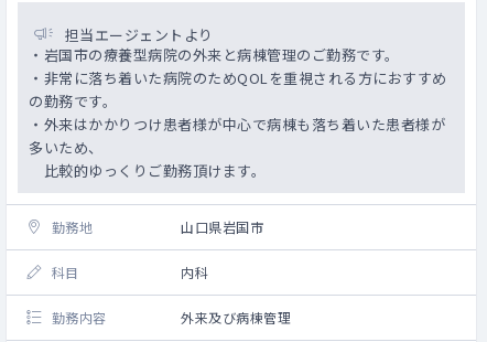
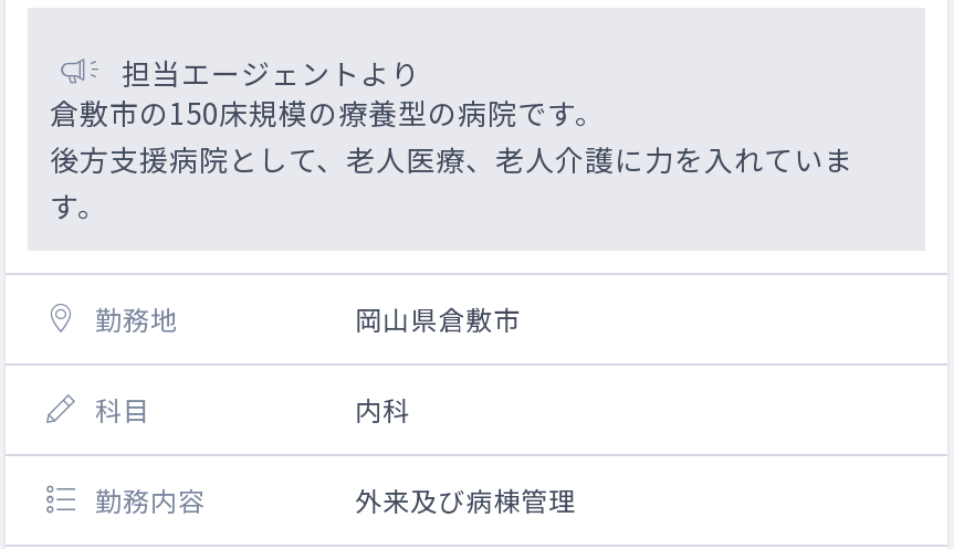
- ・岩国市の療養型病院の外来と病棟管理のご勤務です。
- ・非常に落ち着いた病院のためQOLを重視される方におすすめ
- の勤務です。
- ・外来はかかりつけ患者様が中心で病棟も落ち着いた患者様が
- 多いため、
- 比較的ゆっくりご勤務頂けます。
+ 倉敷市の150床規模の療養型の病院です。
+ 後方支援病院として、老人医療、老人介護に力を入れていま
+ す。

- 山口県岩国市
+ 岡山県倉敷市
